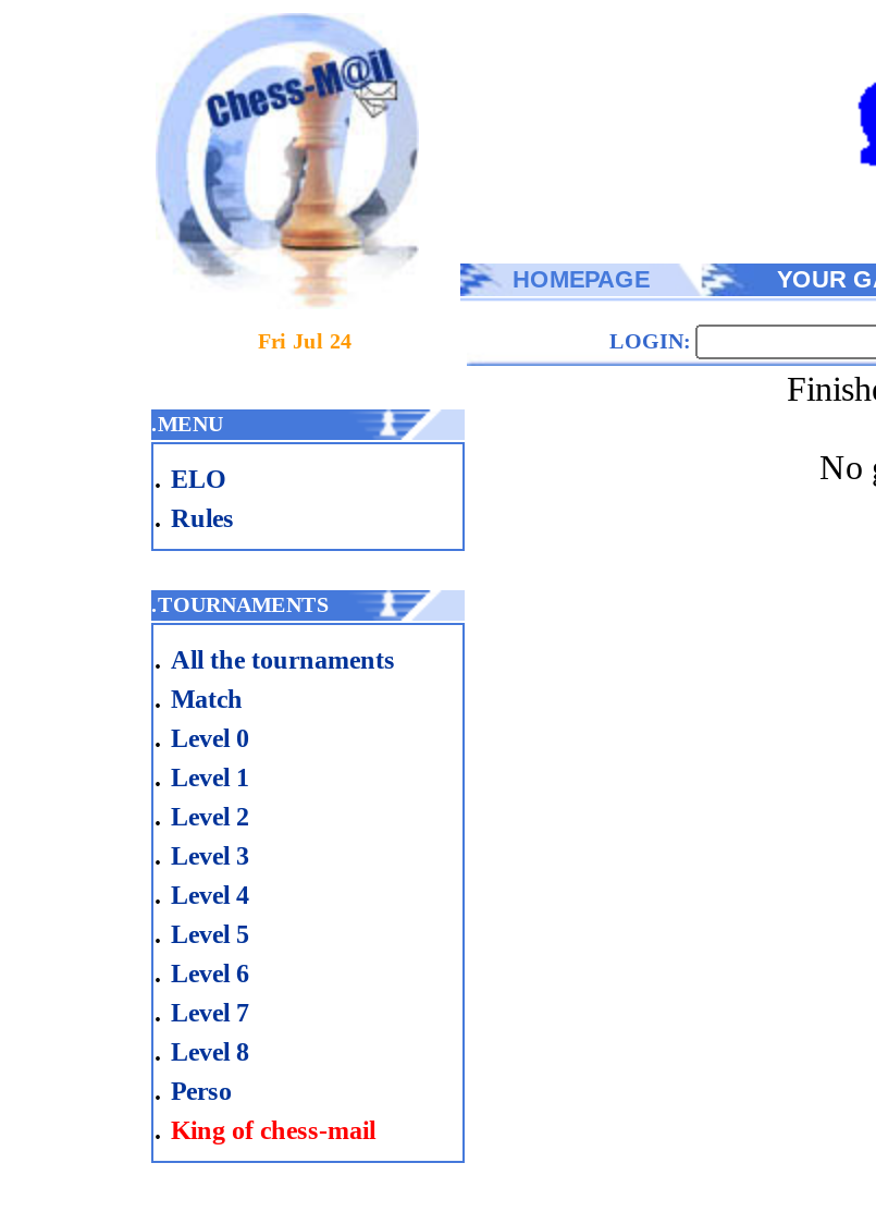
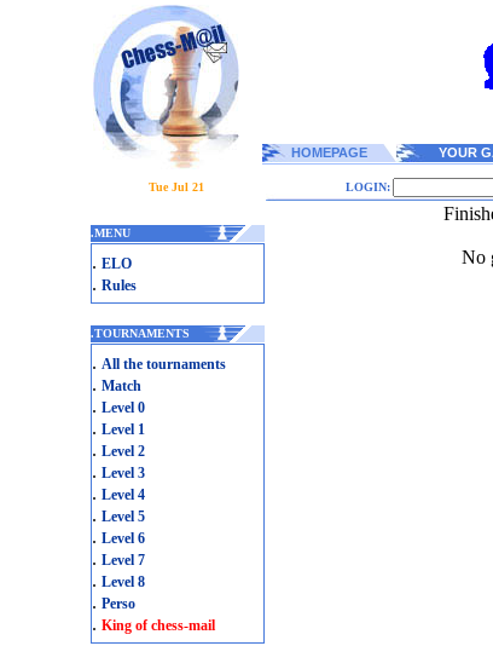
- Fri Jul 24
+ Tue Jul 21
